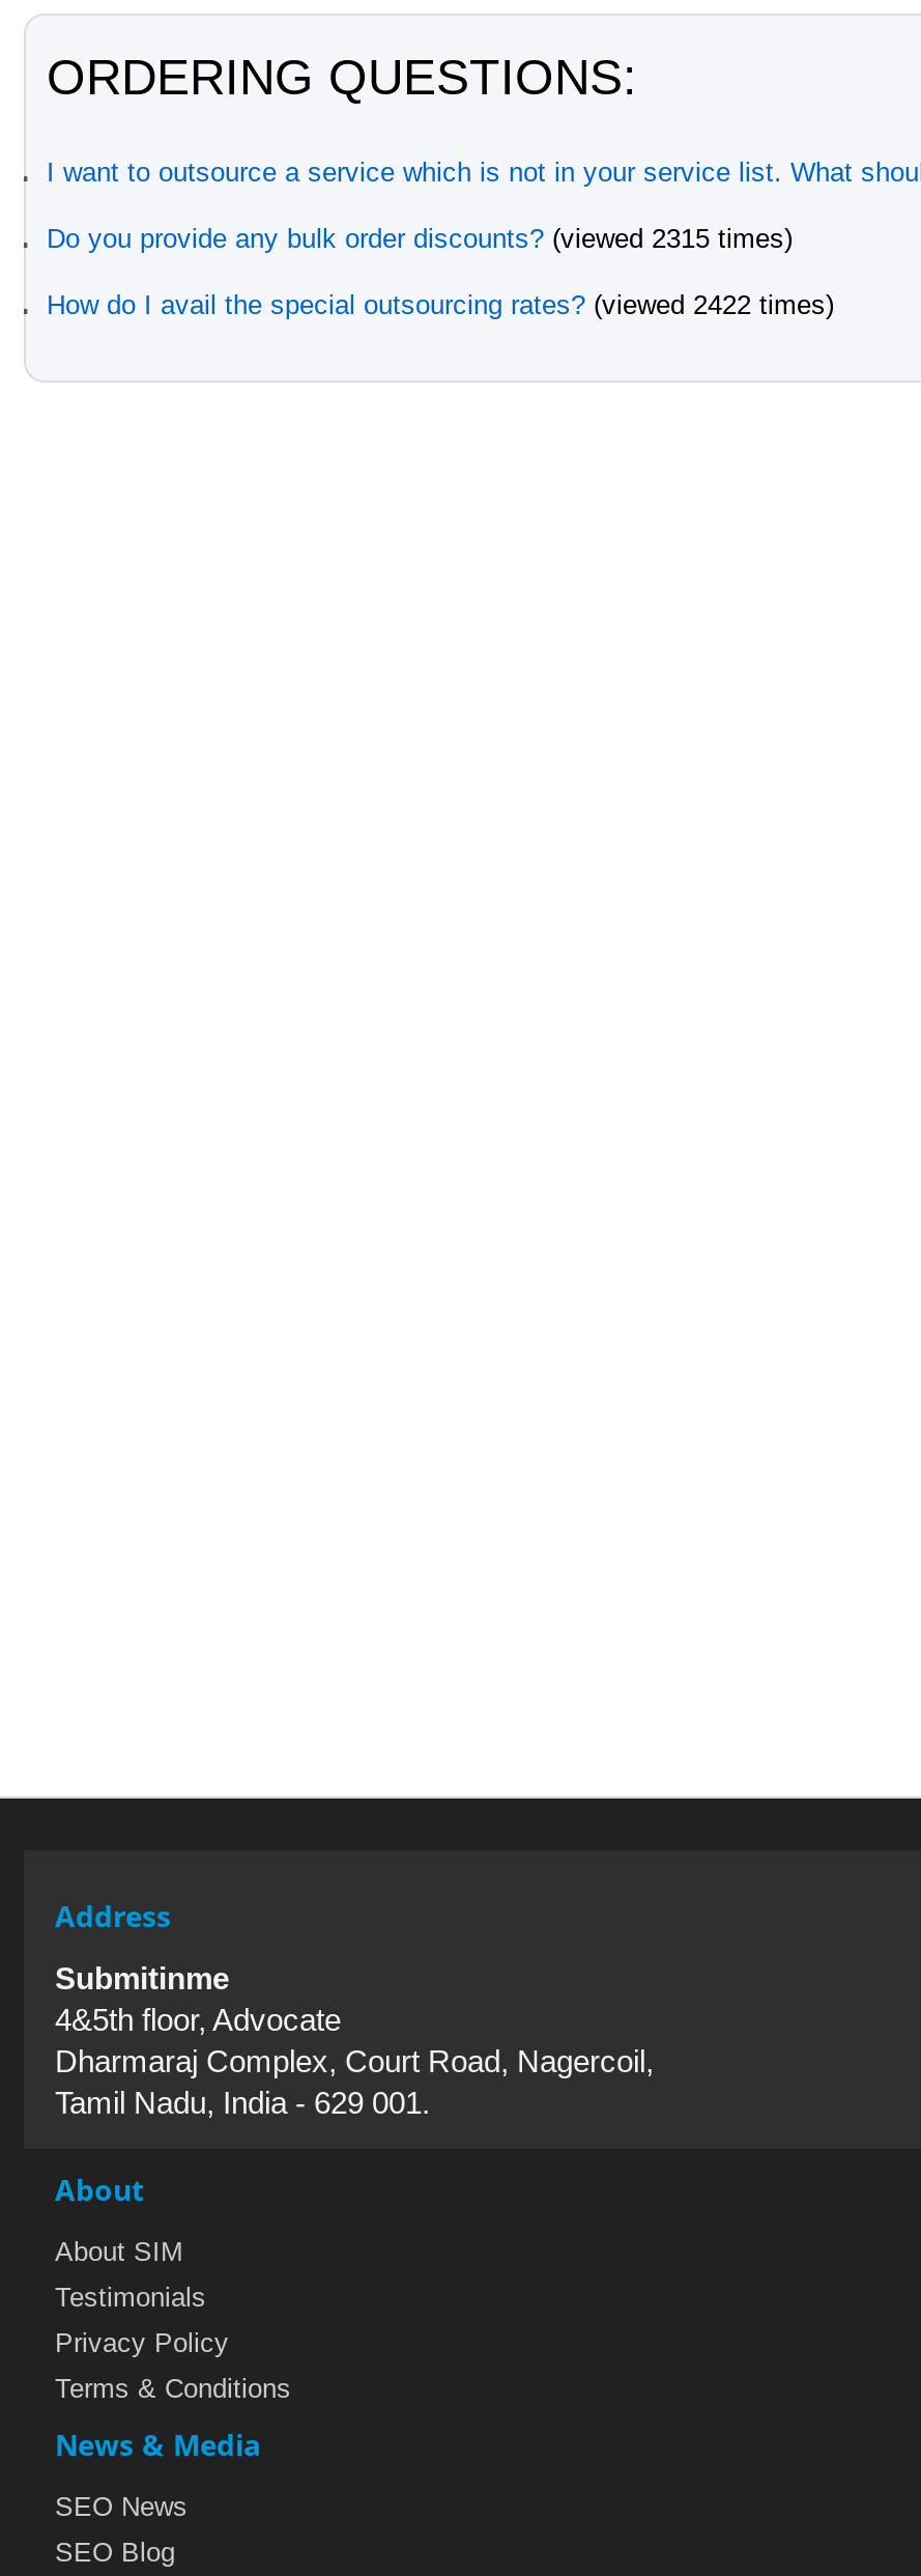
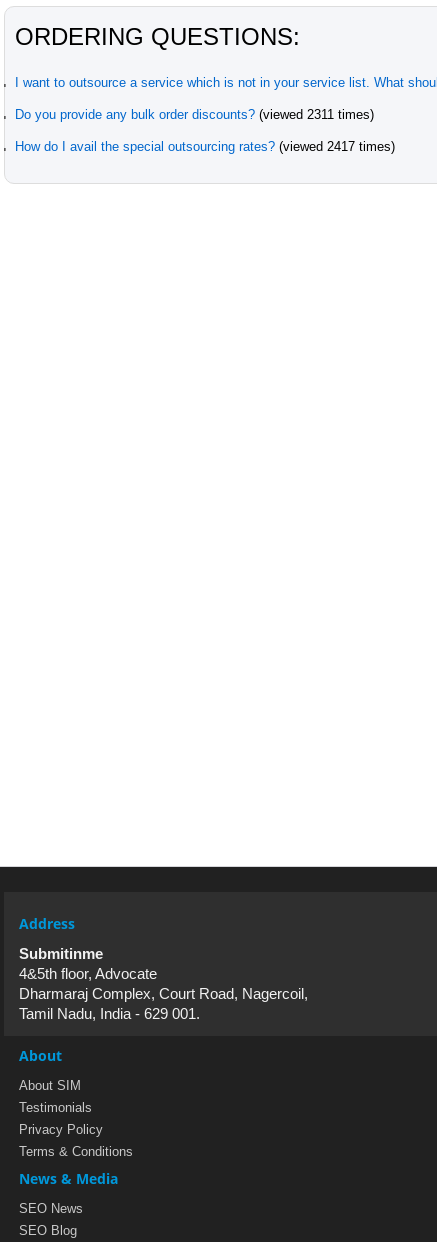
- Do you provide any bulk order discounts? (viewed 2315 times)
+ Do you provide any bulk order discounts? (viewed 2311 times)

- How do I avail the special outsourcing rates? (viewed 2422 times)
+ How do I avail the special outsourcing rates? (viewed 2417 times)
